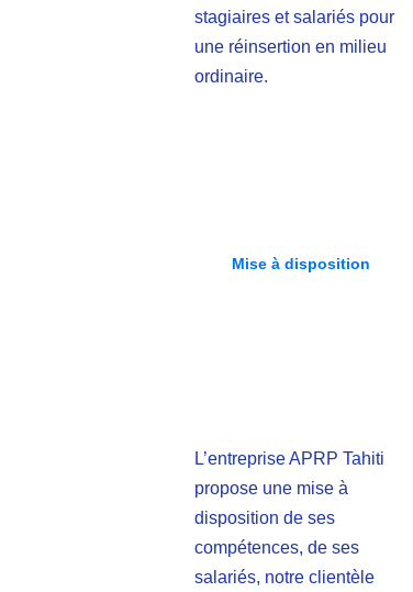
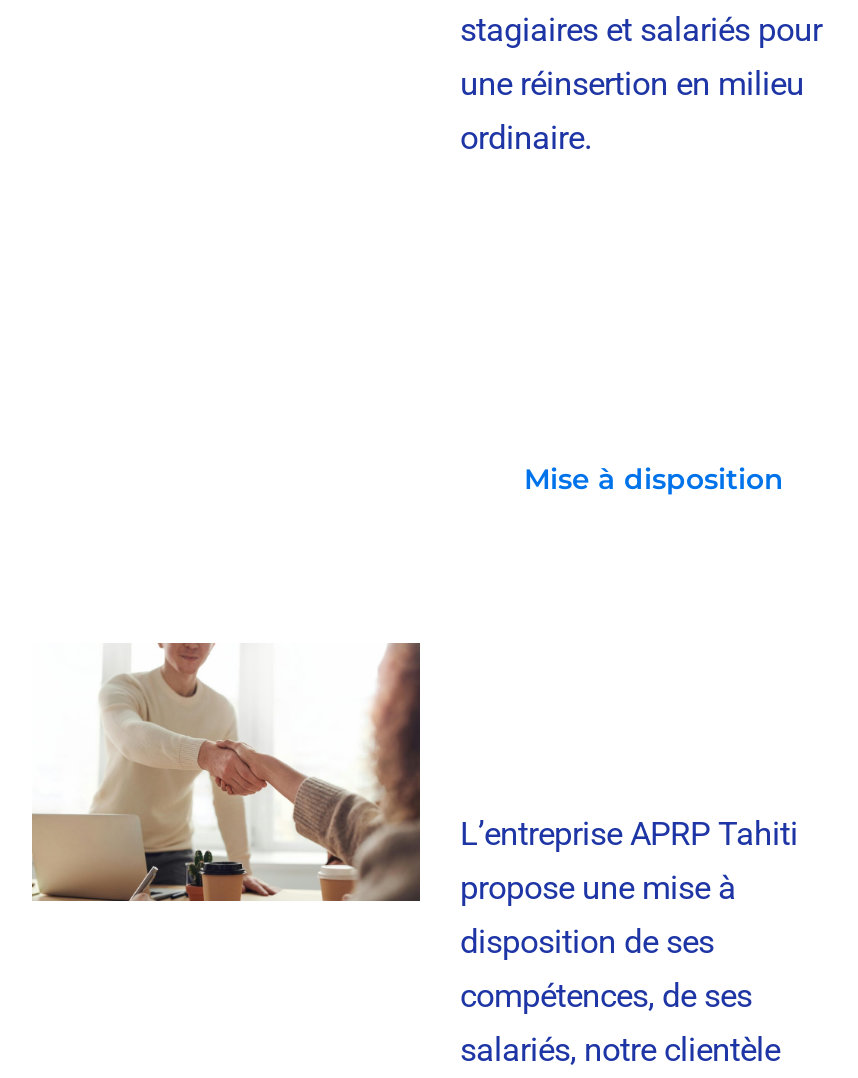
+ [image]
